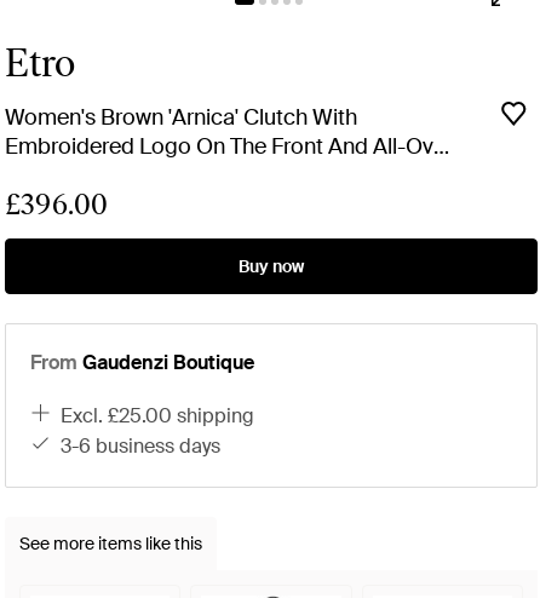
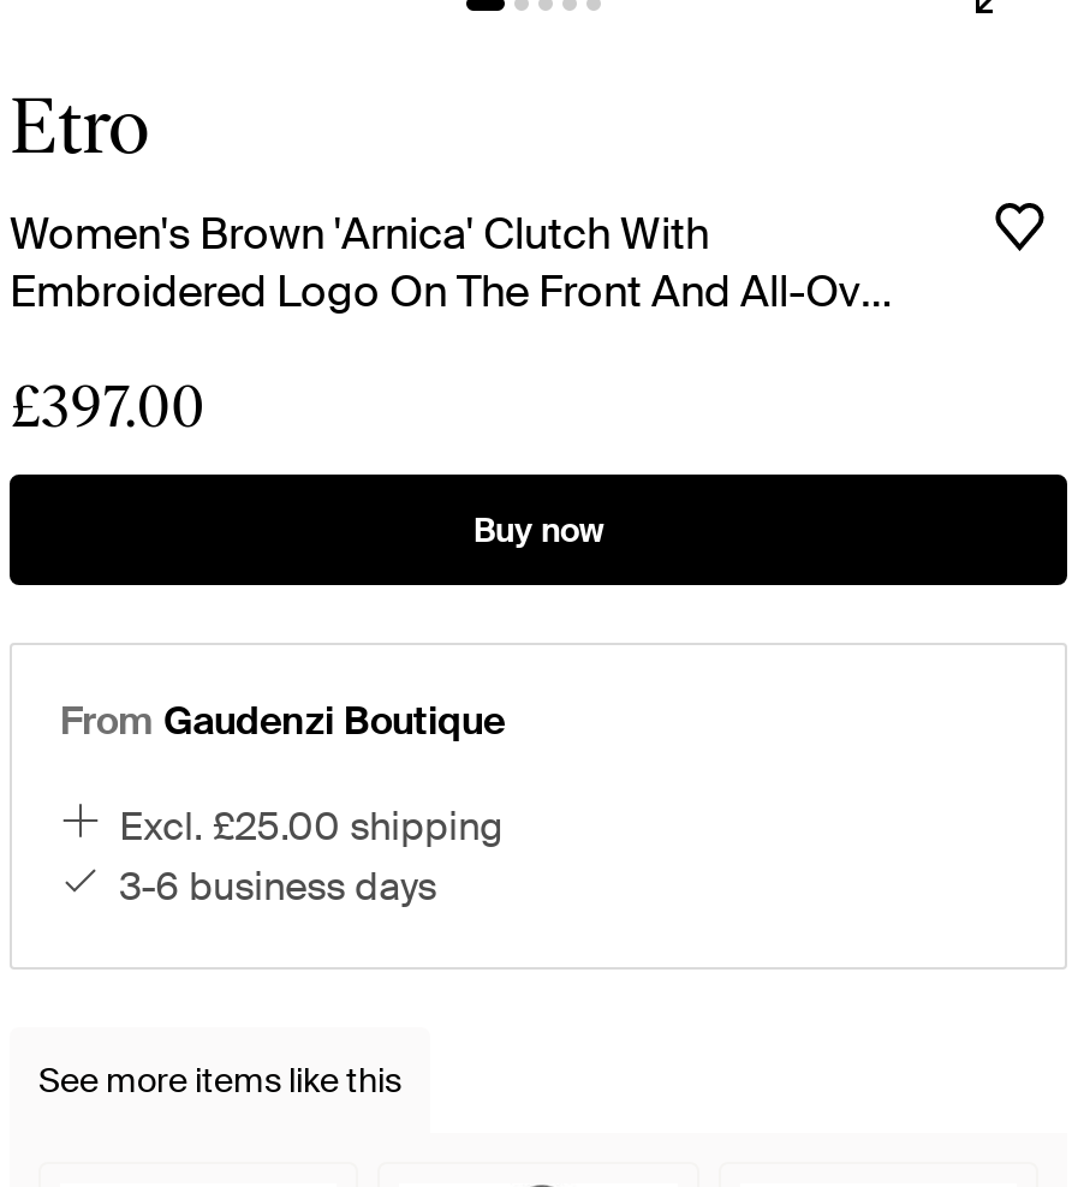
- £396.00
+ £397.00
